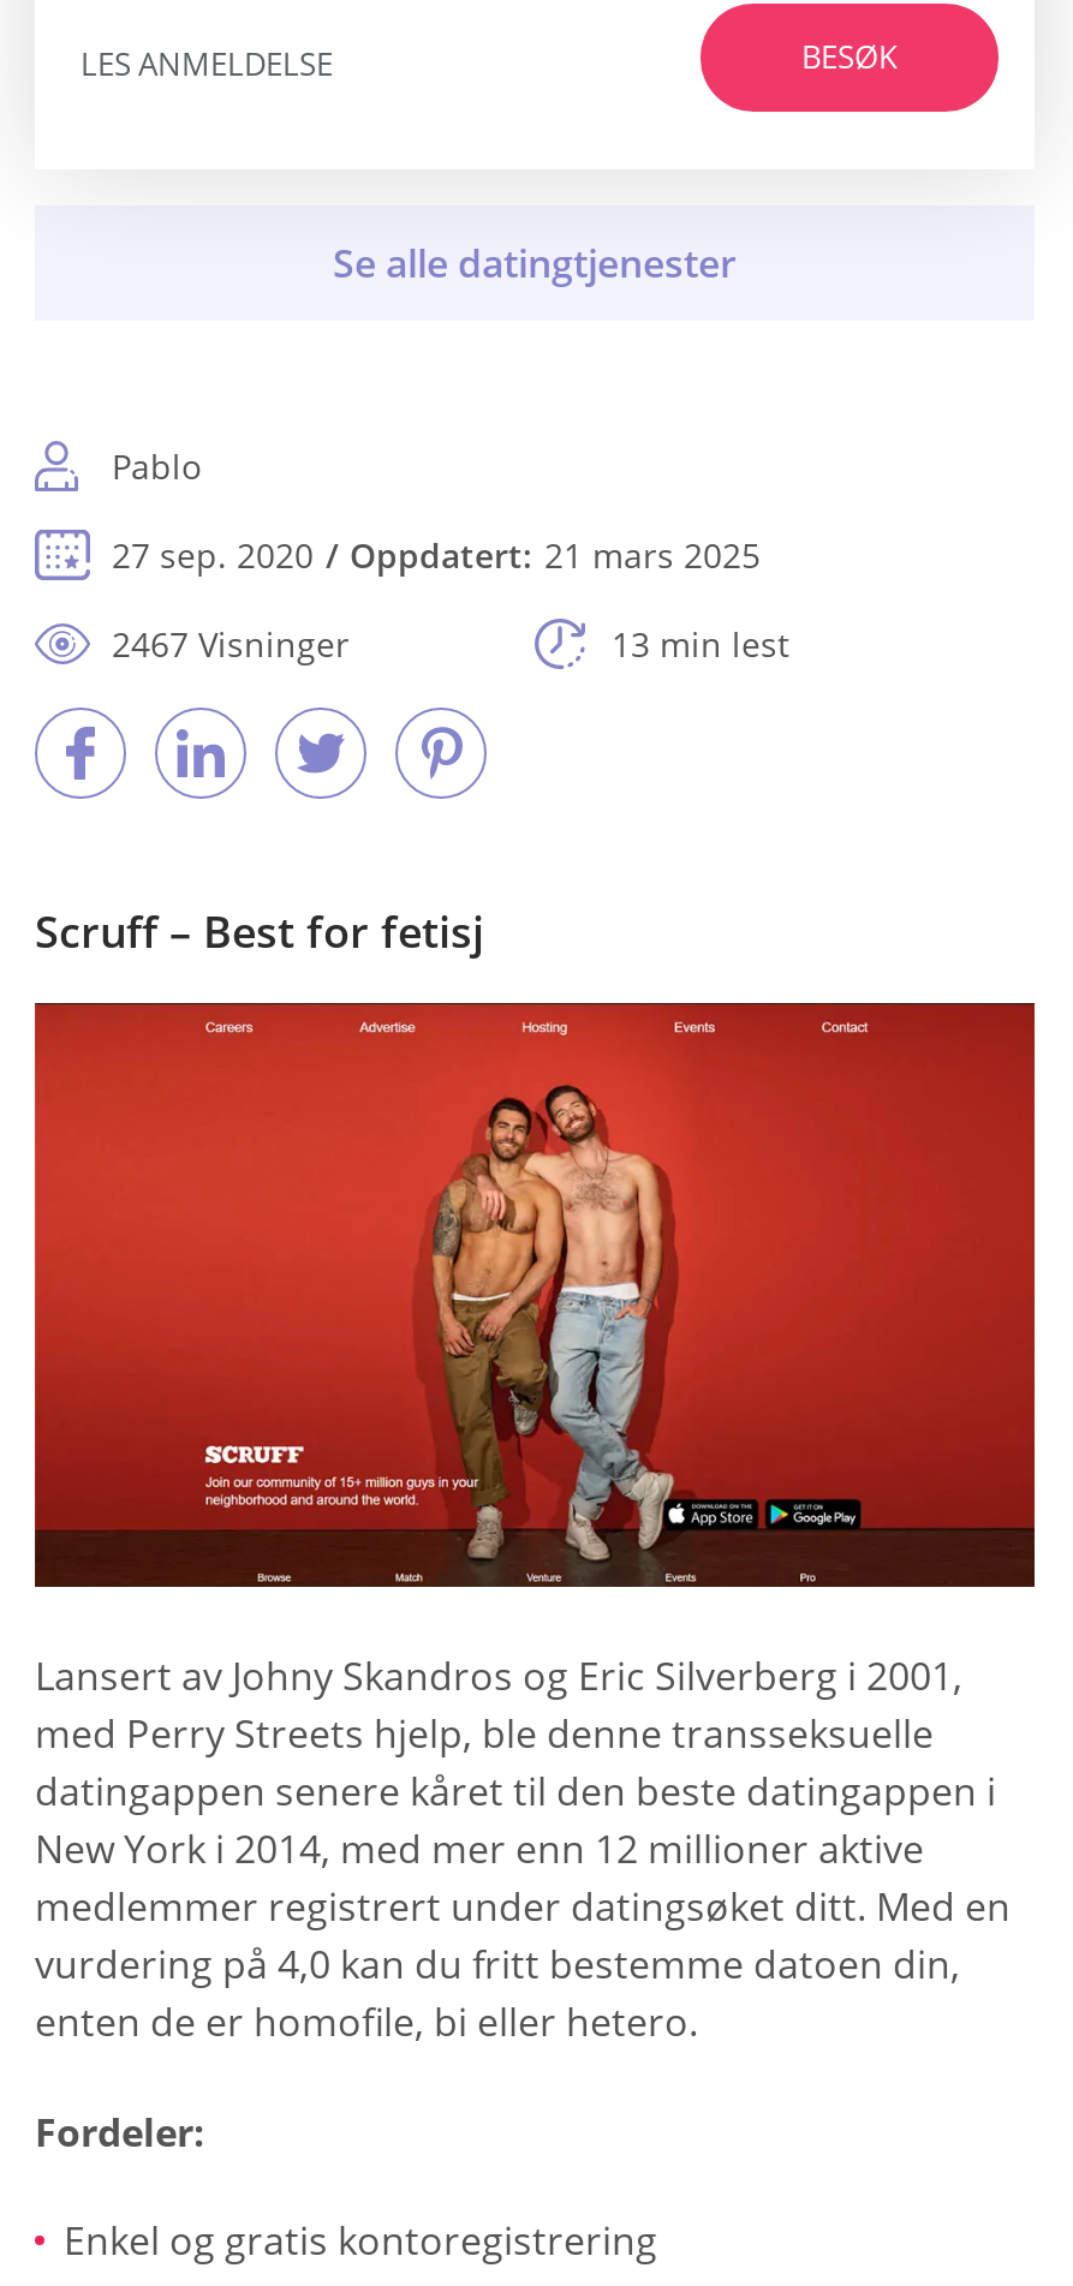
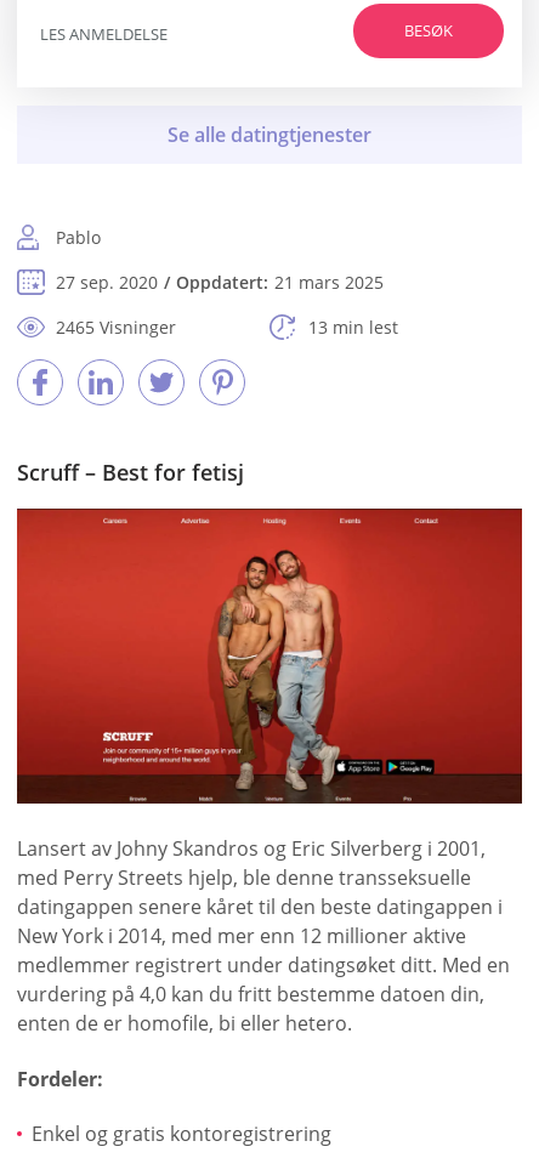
- 2467 Visninger
+ 2465 Visninger
